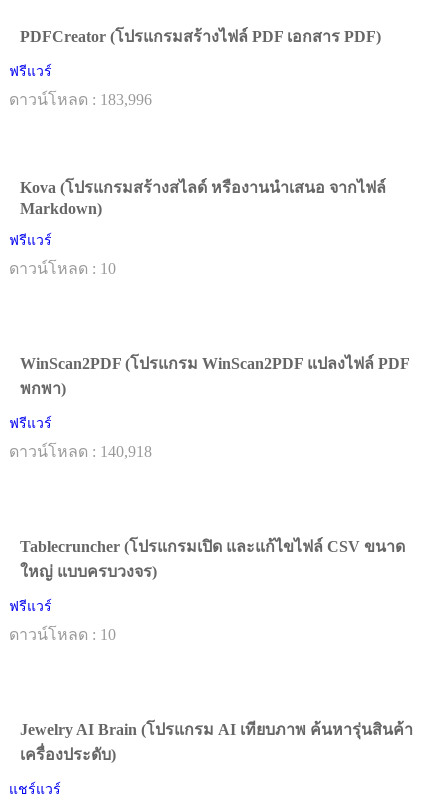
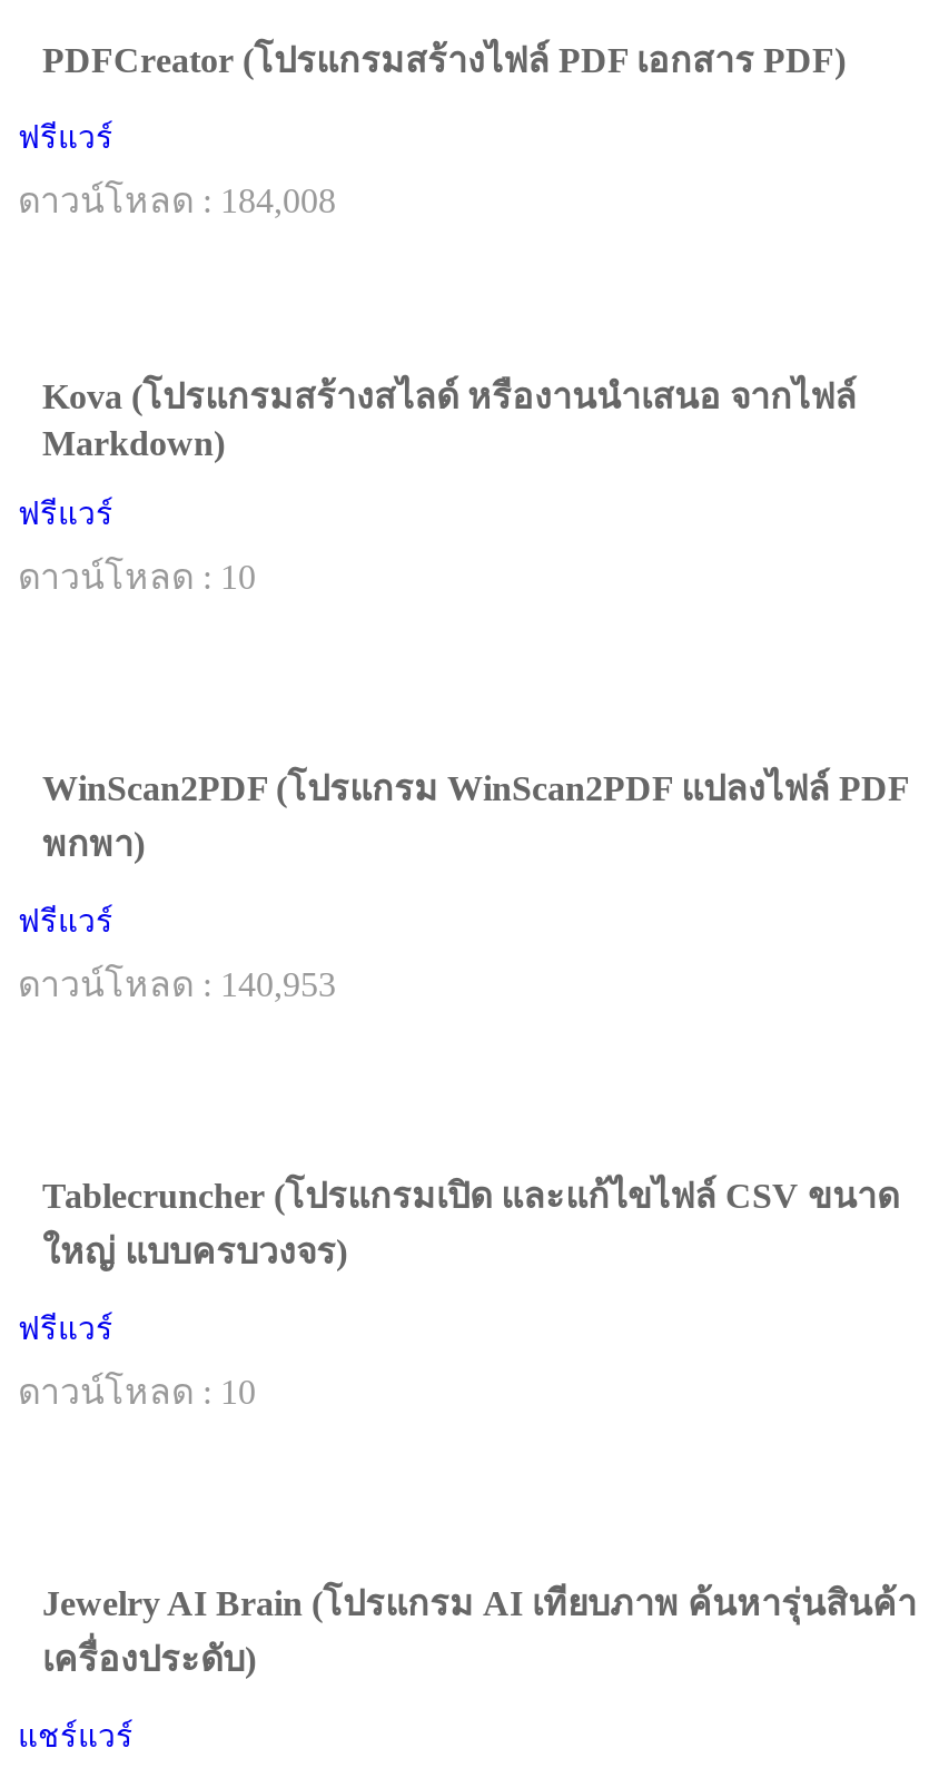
- ดาวน์โหลด : 183,996
+ ดาวน์โหลด : 184,008

- ดาวน์โหลด : 140,918
+ ดาวน์โหลด : 140,953
